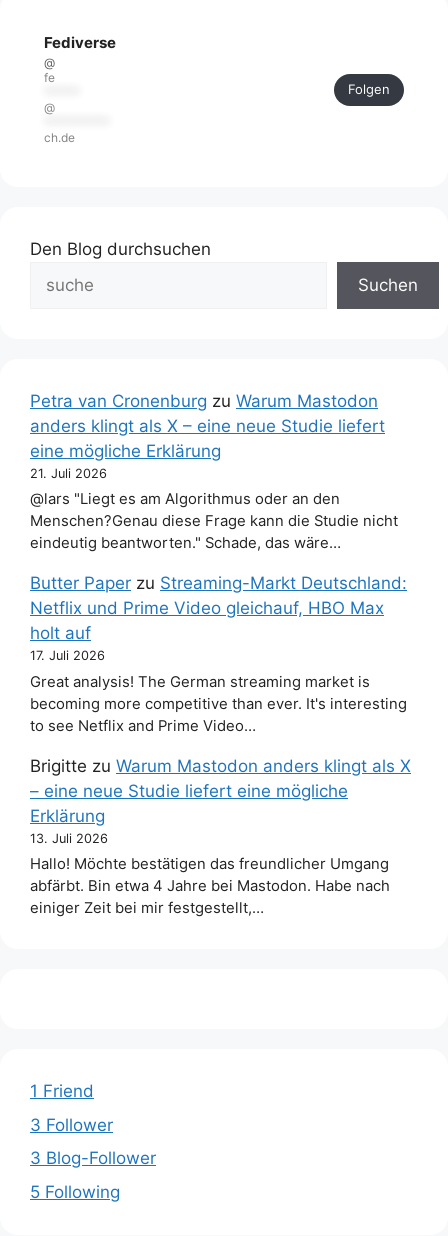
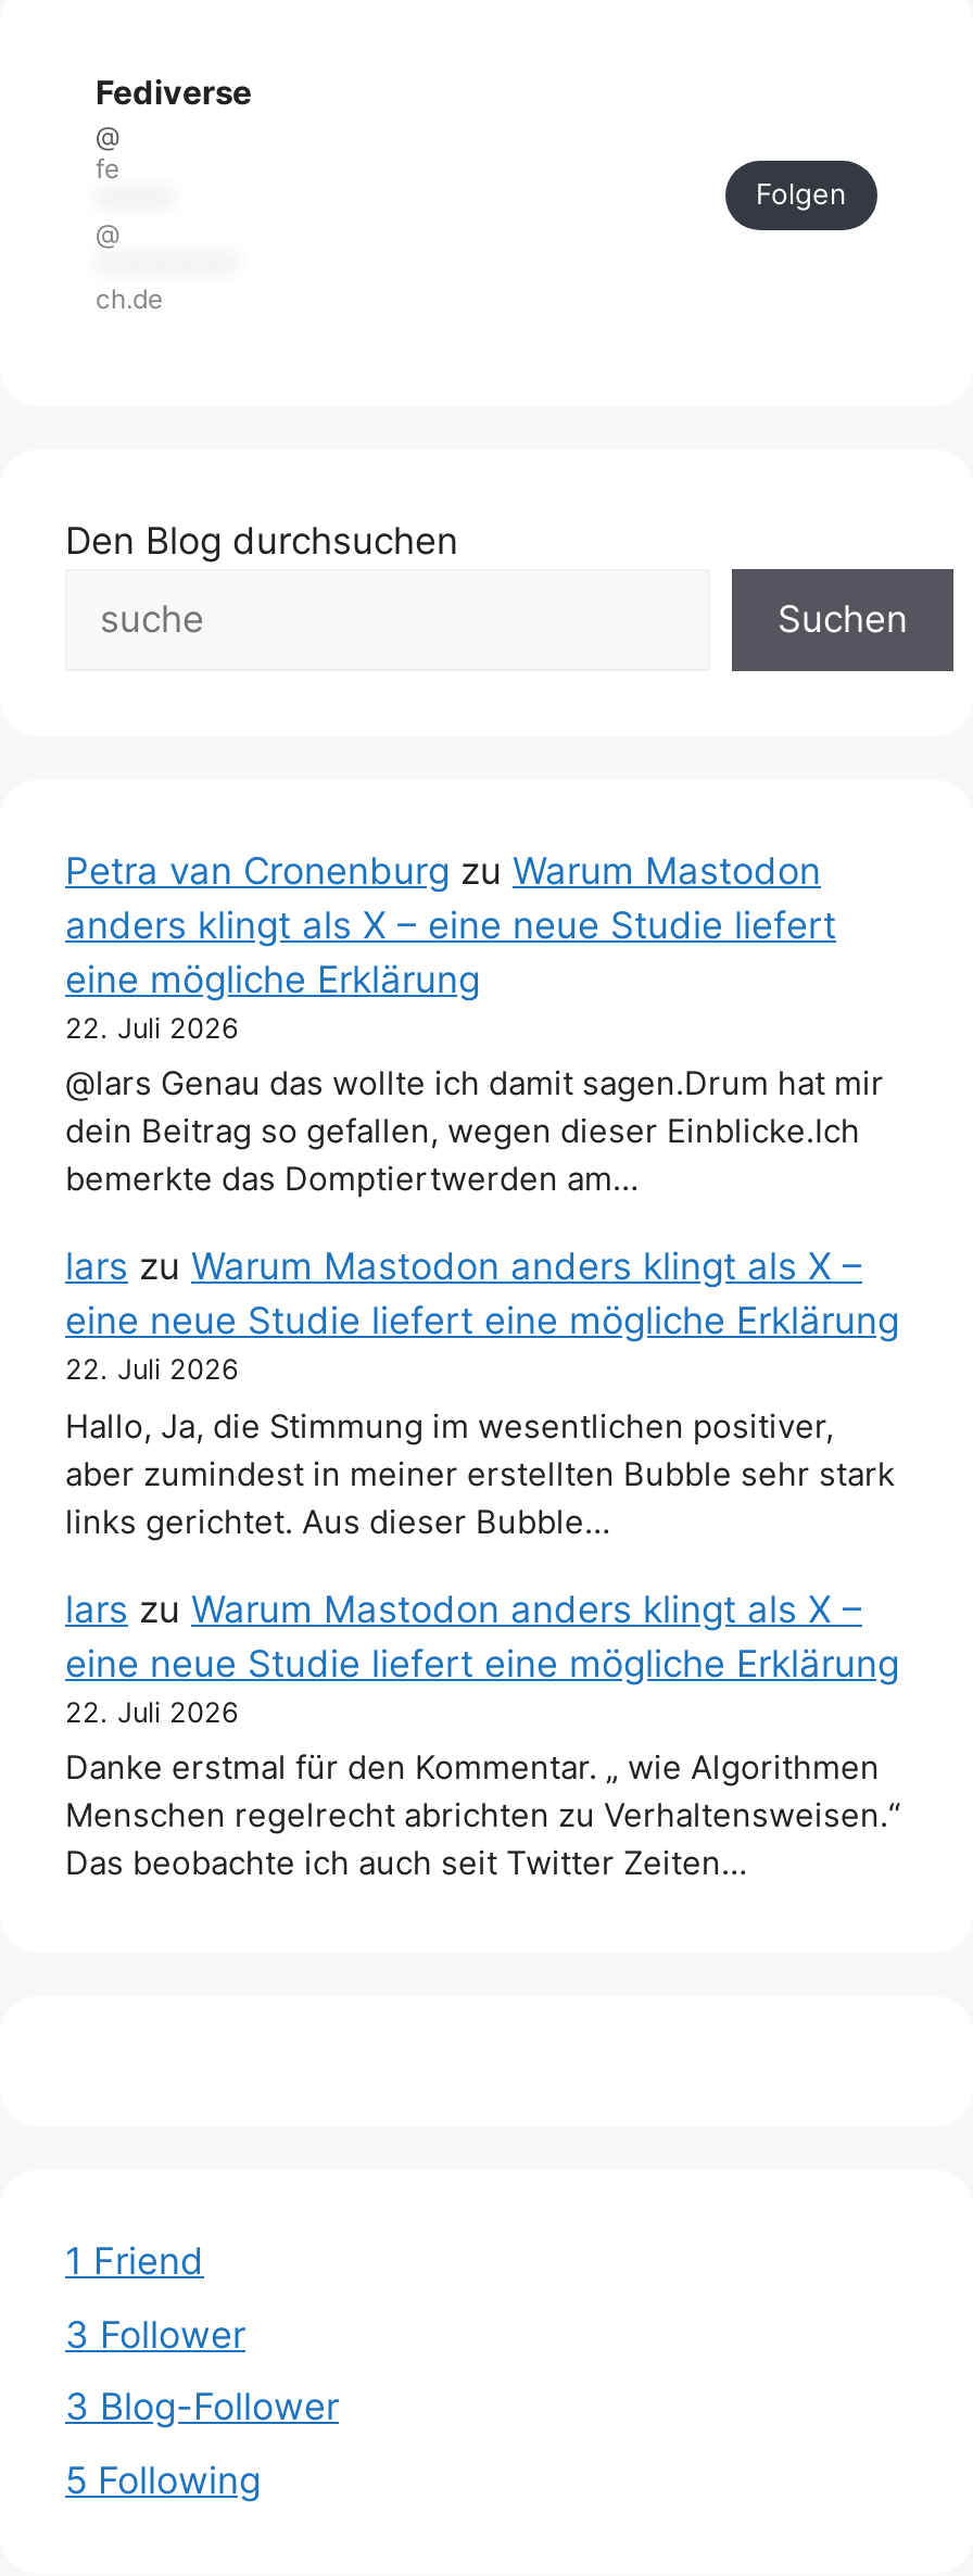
- 21. Juli 2026
+ 22. Juli 2026

- @lars "Liegt es am Algorithmus oder an den
- Menschen?Genau diese Frage kann die Studie nicht
- eindeutig beantworten." Schade, das wäre…
+ @lars Genau das wollte ich damit sagen.Drum hat mir
+ dein Beitrag so gefallen, wegen dieser Einblicke.Ich
+ bemerkte das Domptiertwerden am…

- Butter Paper zu Streaming-Markt Deutschland:
- Netflix und Prime Video gleichauf, HBO Max
- holt auf
- 17. Juli 2026
+ lars zu Warum Mastodon anders klingt als X –
+ eine neue Studie liefert eine mögliche Erklärung
+ 22. Juli 2026

- Great analysis! The German streaming market is
- becoming more competitive than ever. It's interesting
- to see Netflix and Prime Video…
+ Hallo, Ja, die Stimmung im wesentlichen positiver,
+ aber zumindest in meiner erstellten Bubble sehr stark
+ links gerichtet. Aus dieser Bubble…

- Brigitte zu Warum Mastodon anders klingt als X
- – eine neue Studie liefert eine mögliche
- Erklärung
- 13. Juli 2026
+ lars zu Warum Mastodon anders klingt als X –
+ eine neue Studie liefert eine mögliche Erklärung
+ 22. Juli 2026

- Hallo! Möchte bestätigen das freundlicher Umgang
- abfärbt. Bin etwa 4 Jahre bei Mastodon. Habe nach
- einiger Zeit bei mir festgestellt,…
+ Danke erstmal für den Kommentar. „ wie Algorithmen
+ Menschen regelrecht abrichten zu Verhaltensweisen.“
+ Das beobachte ich auch seit Twitter Zeiten…
